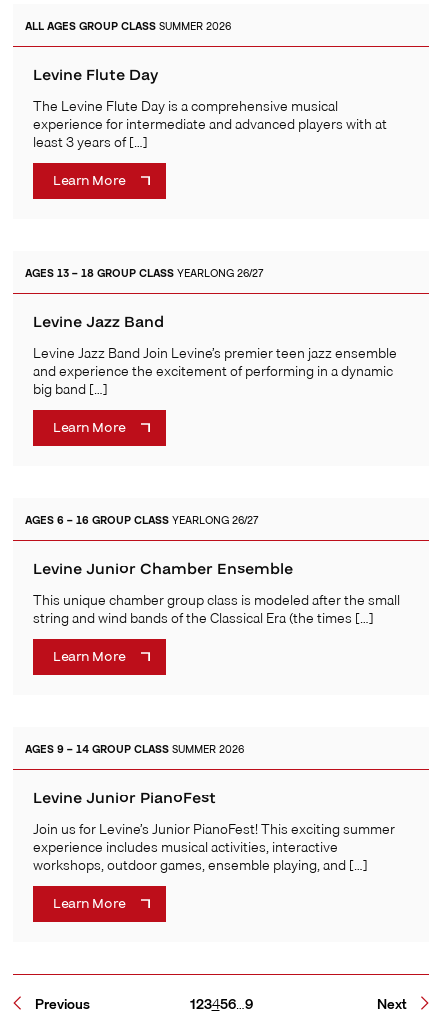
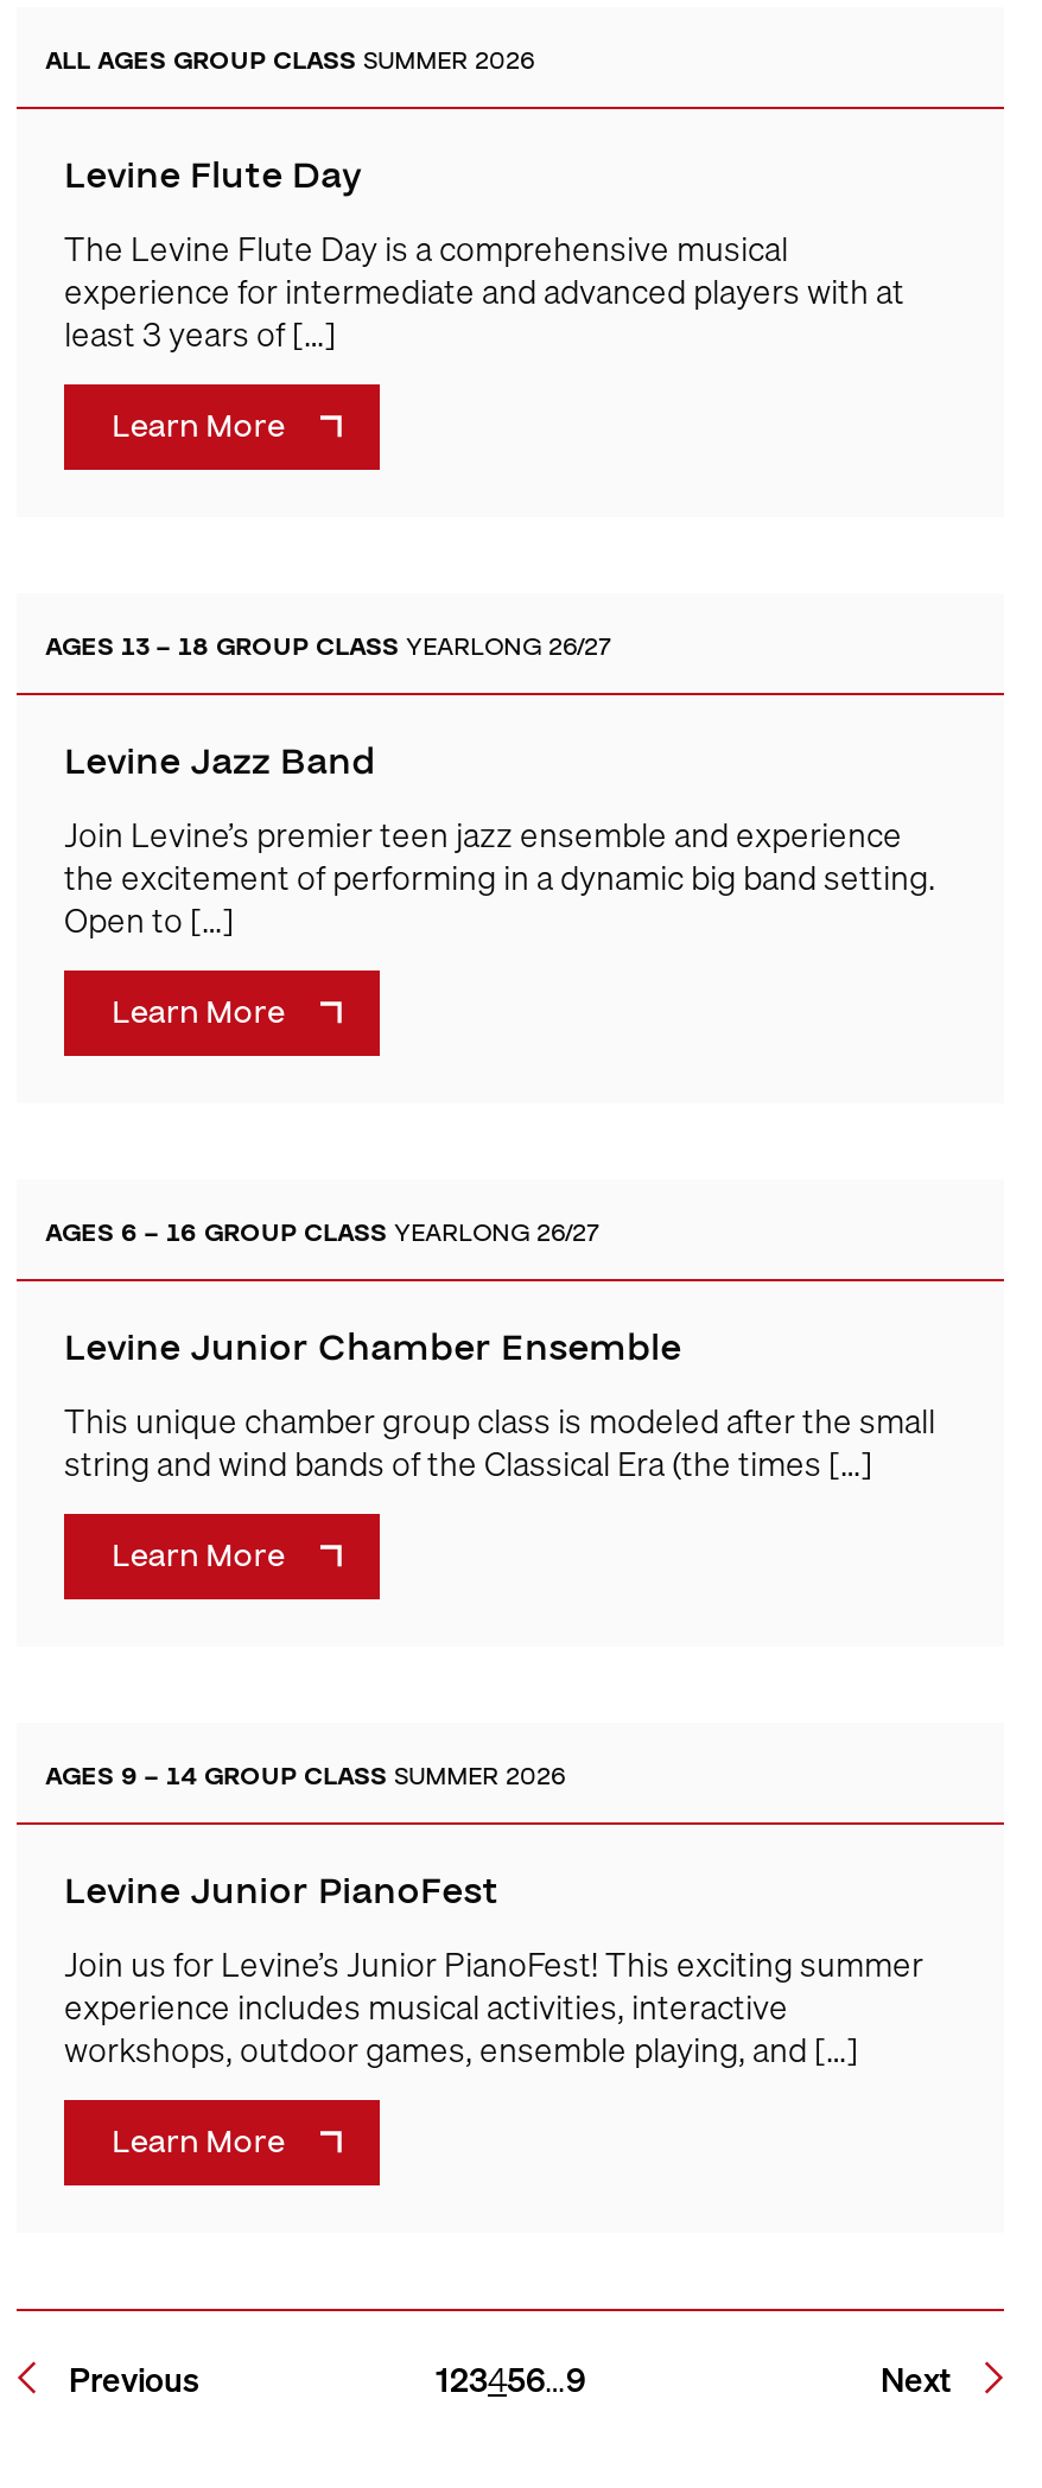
- Levine Jazz Band Join Levine’s premier teen jazz ensemble
- and experience the excitement of performing in a dynamic
- big band […]
+ Join Levine’s premier teen jazz ensemble and experience
+ the excitement of performing in a dynamic big band setting.
+ Open to […]
